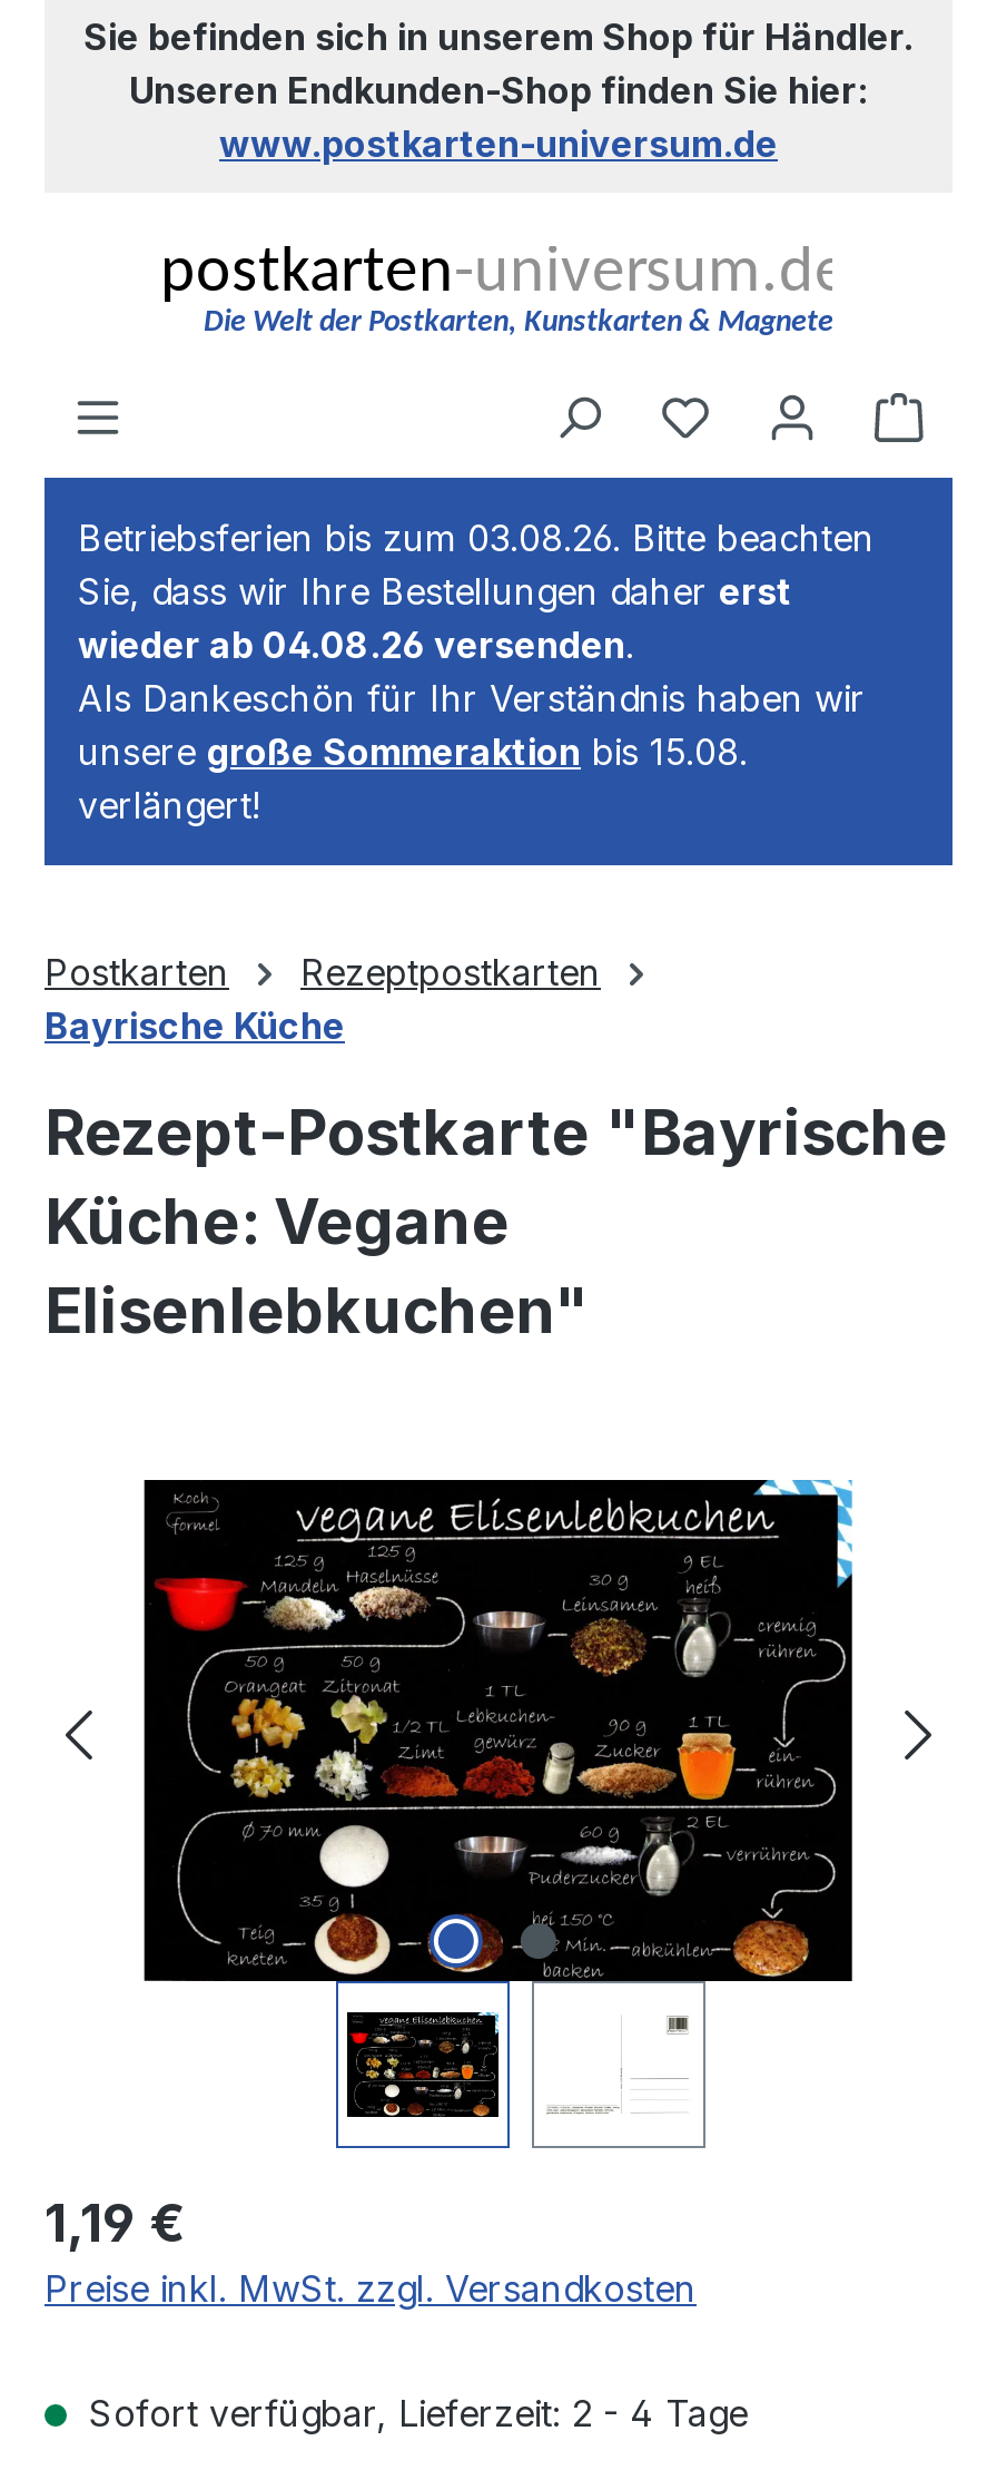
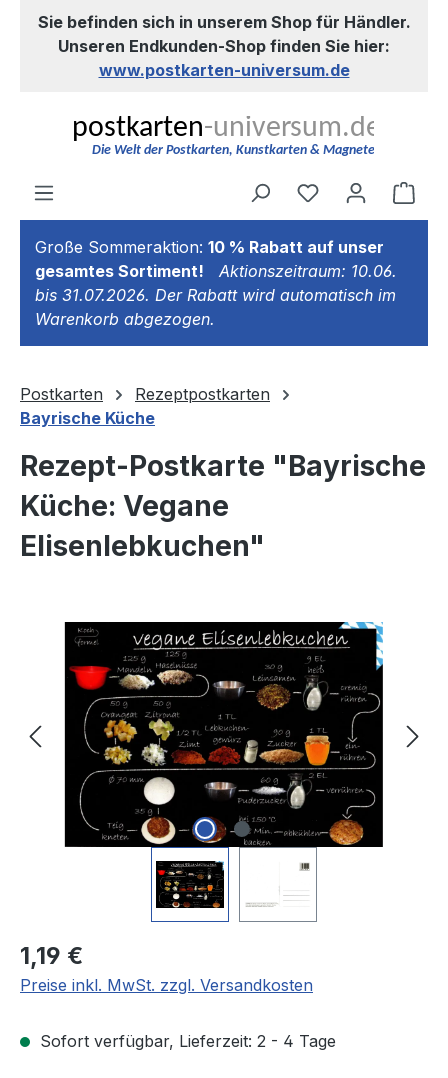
- Betriebsferien bis zum 03.08.26. Bitte beachten
- Sie, dass wir Ihre Bestellungen daher erst
- wieder ab 04.08.26 versenden.
- Als Dankeschön für Ihr Verständnis haben wir
- unsere große Sommeraktion bis 15.08.
- verlängert!
+ Große Sommeraktion: 10 % Rabatt auf unser
+ gesamtes Sortiment!
+ Aktionszeitraum: 10.06.
+ bis 31.07.2026. Der Rabatt wird automatisch im
+ Warenkorb abgezogen.
